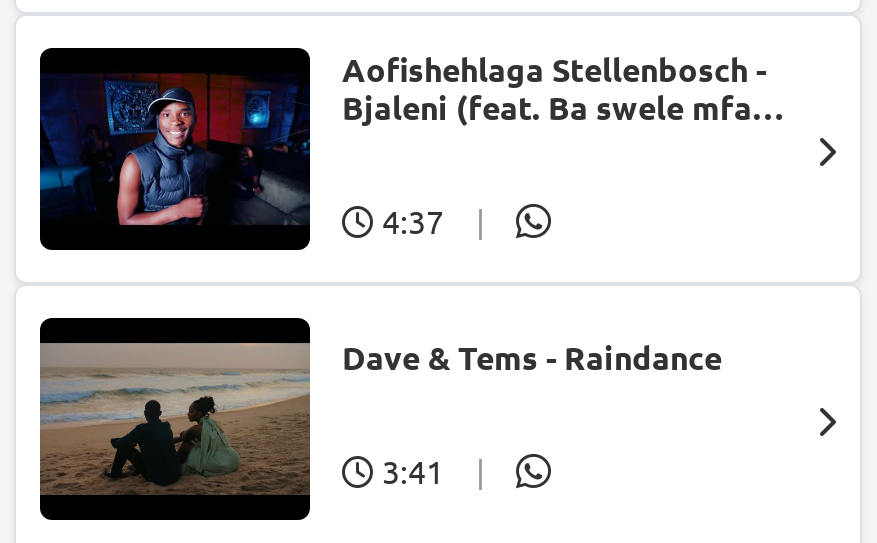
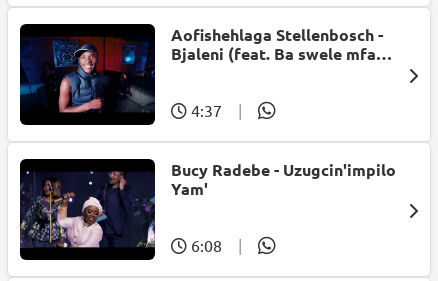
- [image]
- Dave & Tems - Raindance
+ [image]
+ Bucy Radebe - Uzugcin'impilo
+ Yam'

- 3:41
+ 6:08
